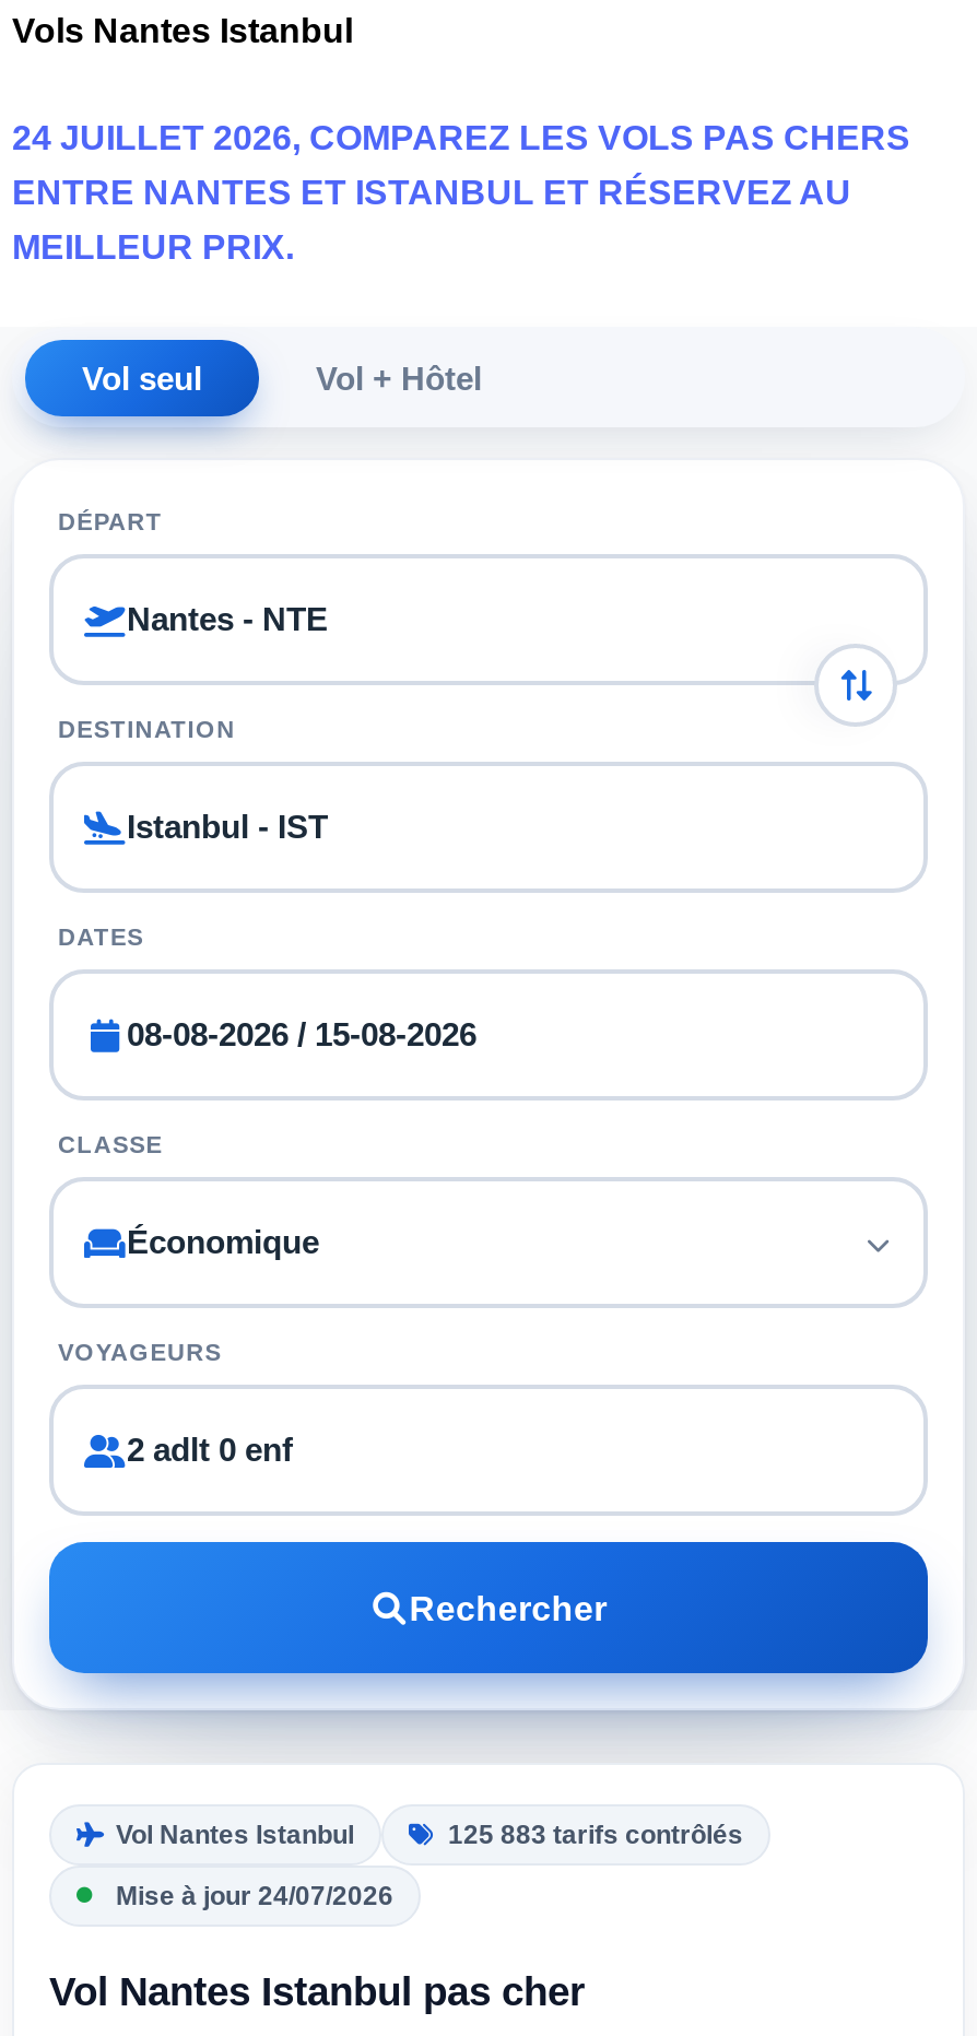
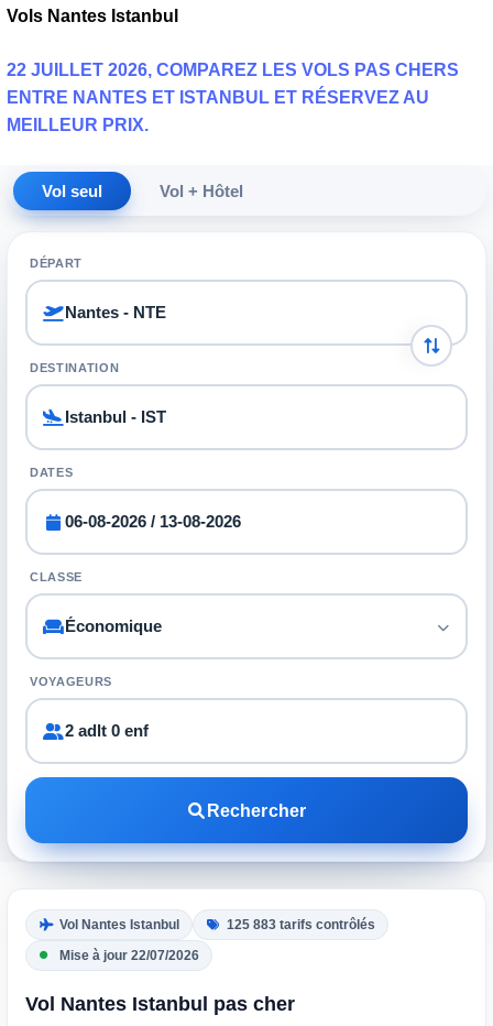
- 24 JUILLET 2026, COMPAREZ LES VOLS PAS CHERS
+ 22 JUILLET 2026, COMPAREZ LES VOLS PAS CHERS

- Mise à jour 24/07/2026
+ Mise à jour 22/07/2026
